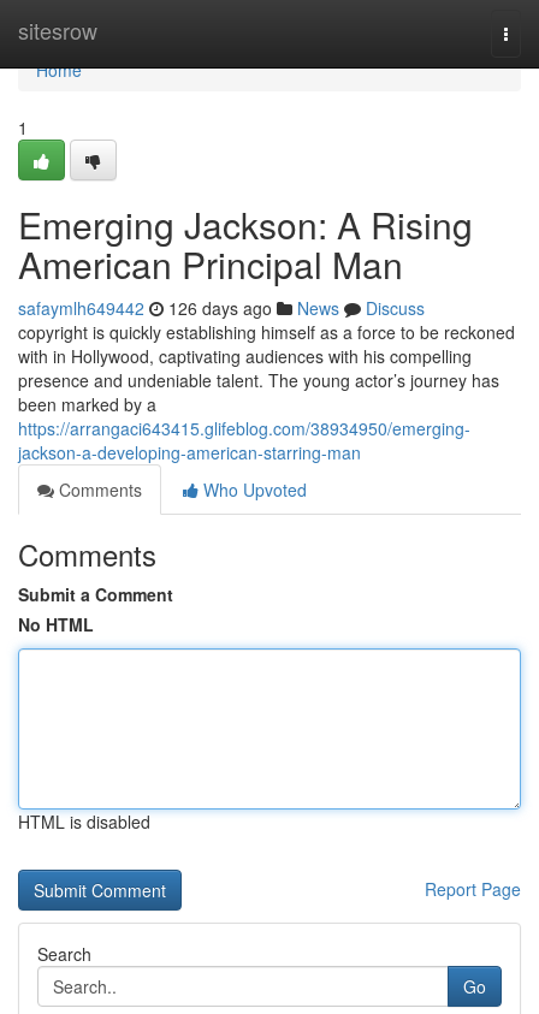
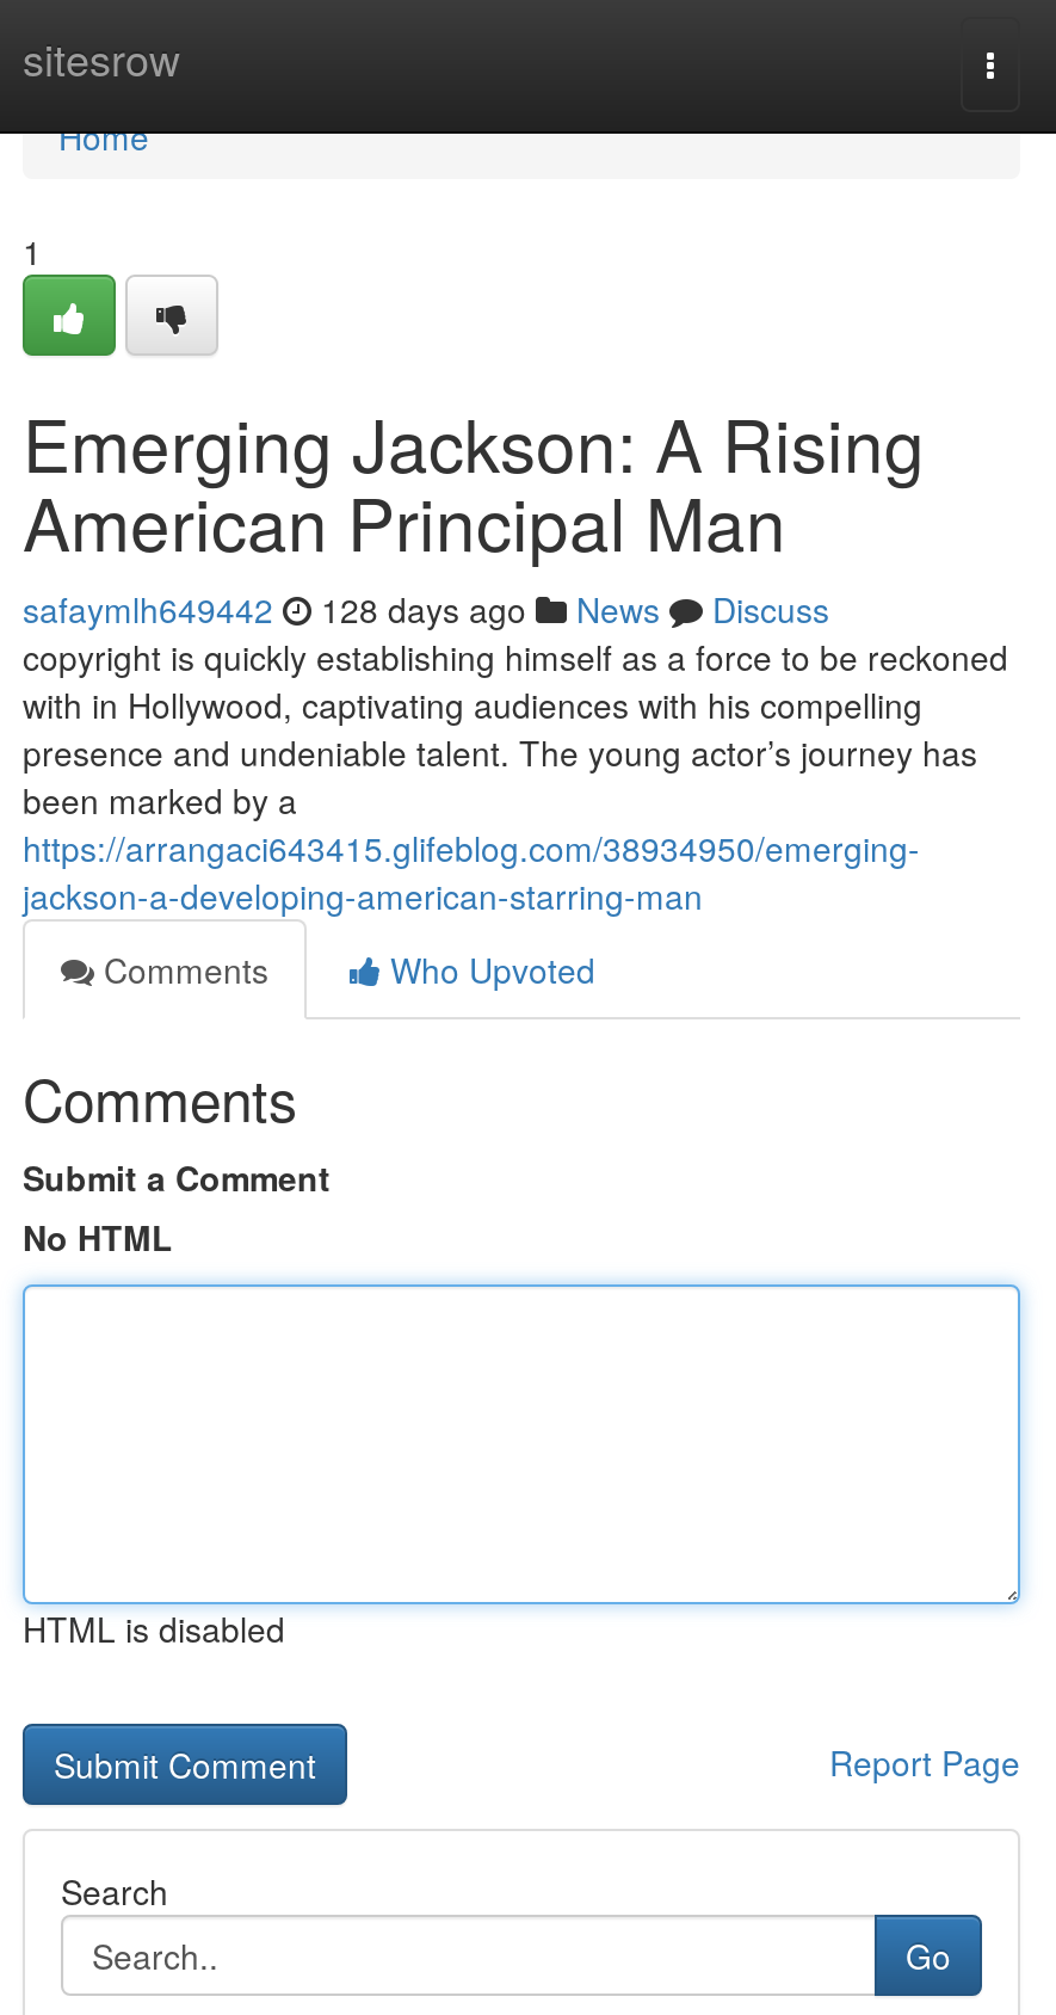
- safaymlh649442 126 days ago News Discuss
+ safaymlh649442 128 days ago News Discuss
